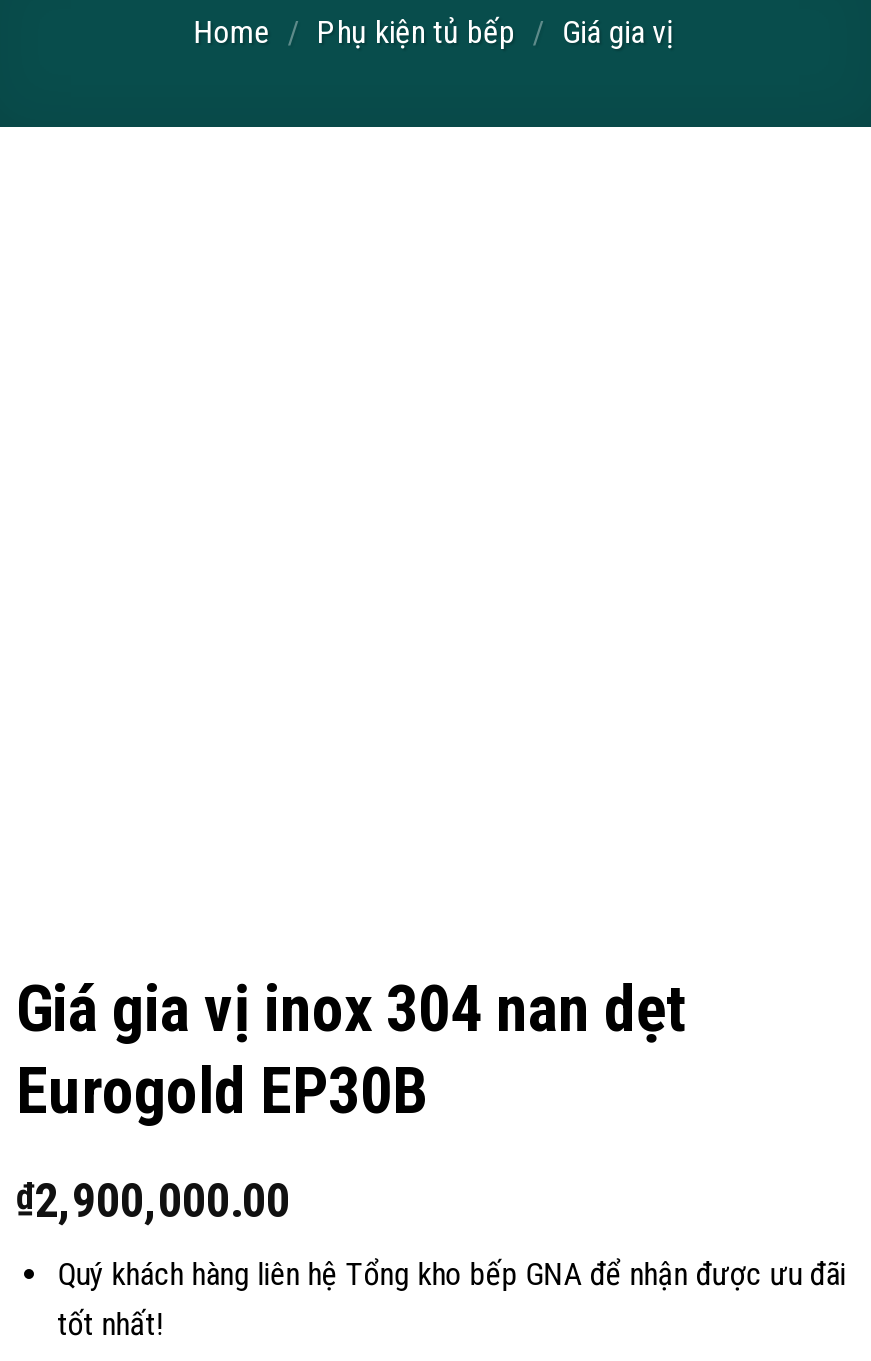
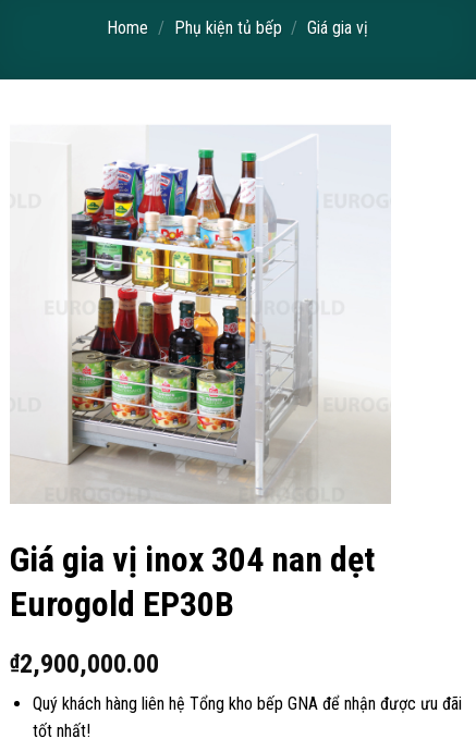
+ [image]
